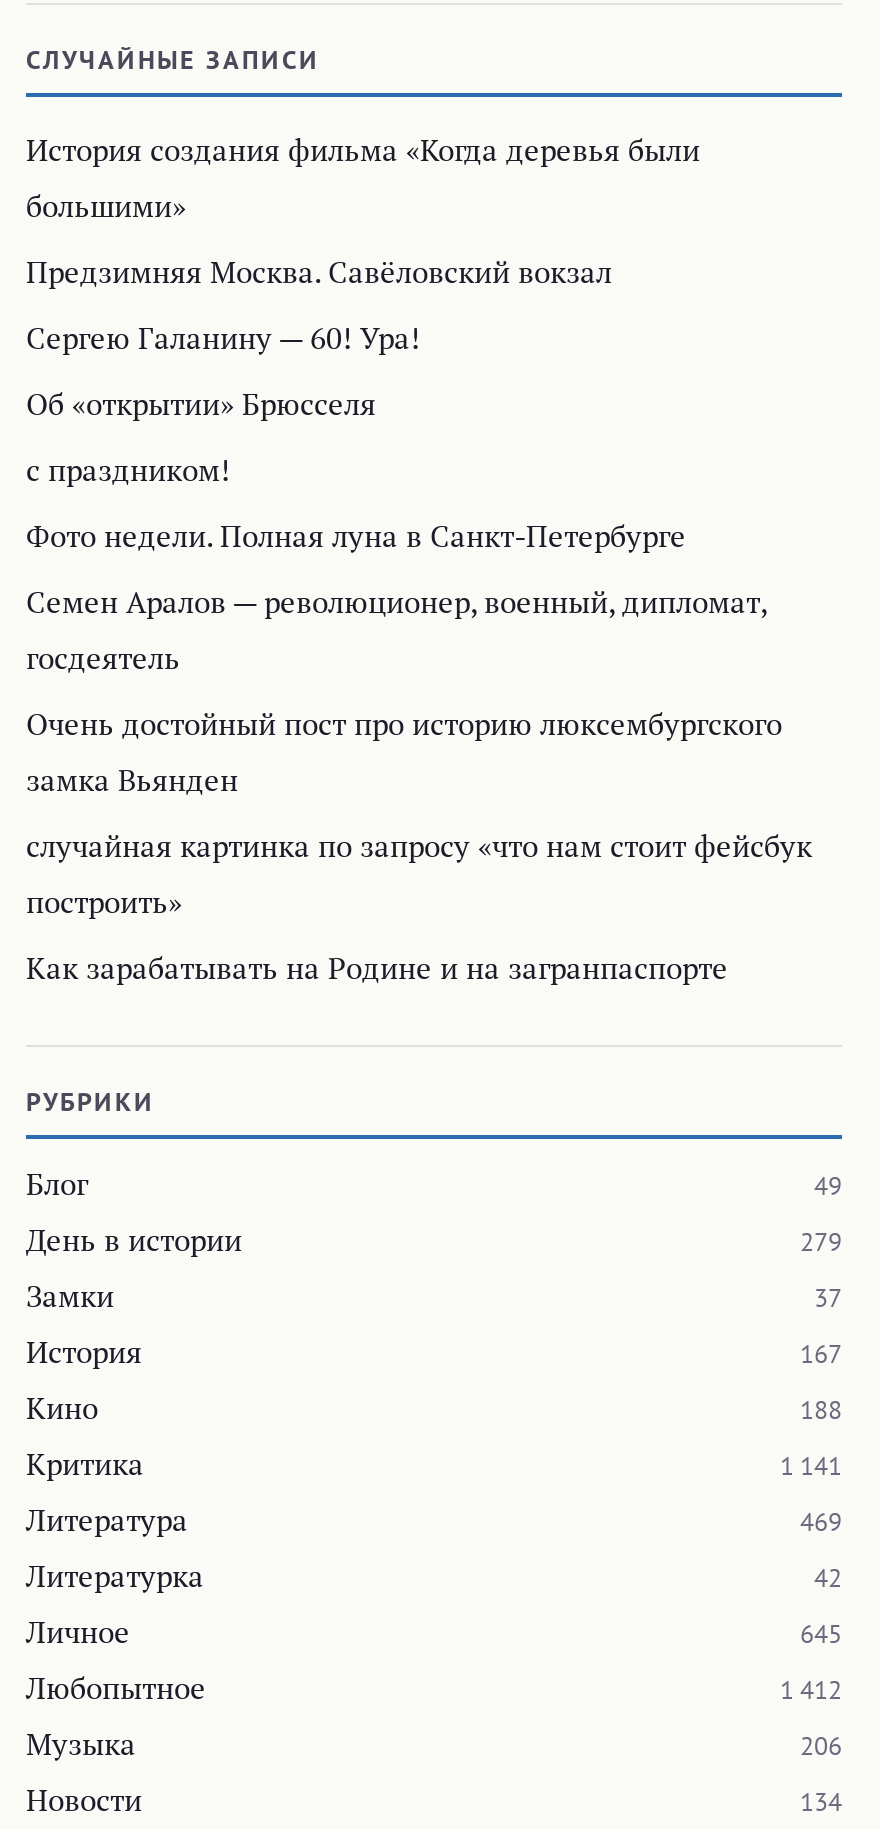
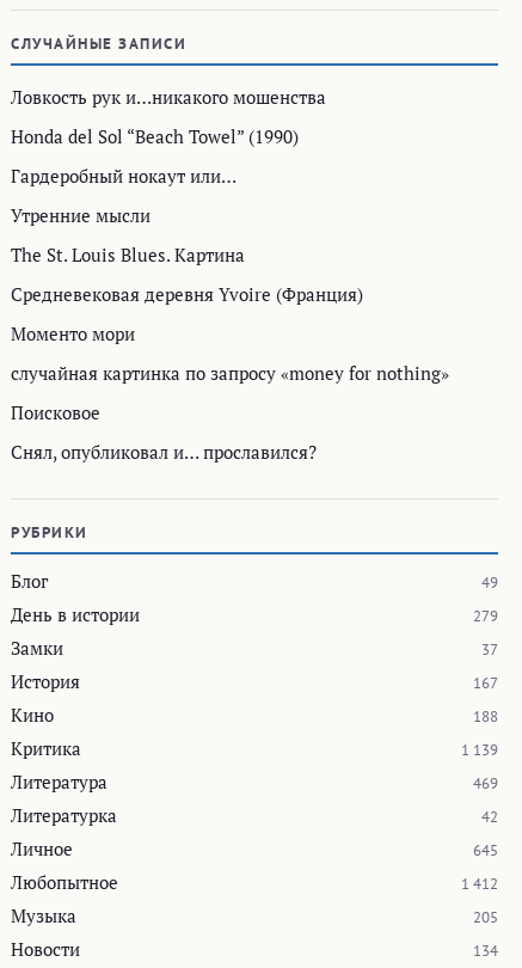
- История создания фильма «Когда деревья были
- большими»
+ Ловкость рук и…никакого мошенства

- Предзимняя Москва. Савёловский вокзал
+ Honda del Sol “Beach Towel” (1990)

- Сергею Галанину — 60! Ура!
+ Гардеробный нокаут или…

- Об «открытии» Брюсселя
+ Утренние мысли

- с праздником!
+ The St. Louis Blues. Картина

- Фото недели. Полная луна в Санкт-Петербурге
+ Средневековая деревня Yvoire (Франция)

- Семен Аралов — революционер, военный, дипломат,
- госдеятель
+ Моменто мори

- Очень достойный пост про историю люксембургского
- замка Вьянден
+ случайная картинка по запросу «money for nothing»

- случайная картинка по запросу «что нам стоит фейсбук
- построить»
+ Поисковое

- Как зарабатывать на Родине и на загранпаспорте
+ Снял, опубликовал и… прославился?

- 1 141
+ 1 139

- 206
+ 205
